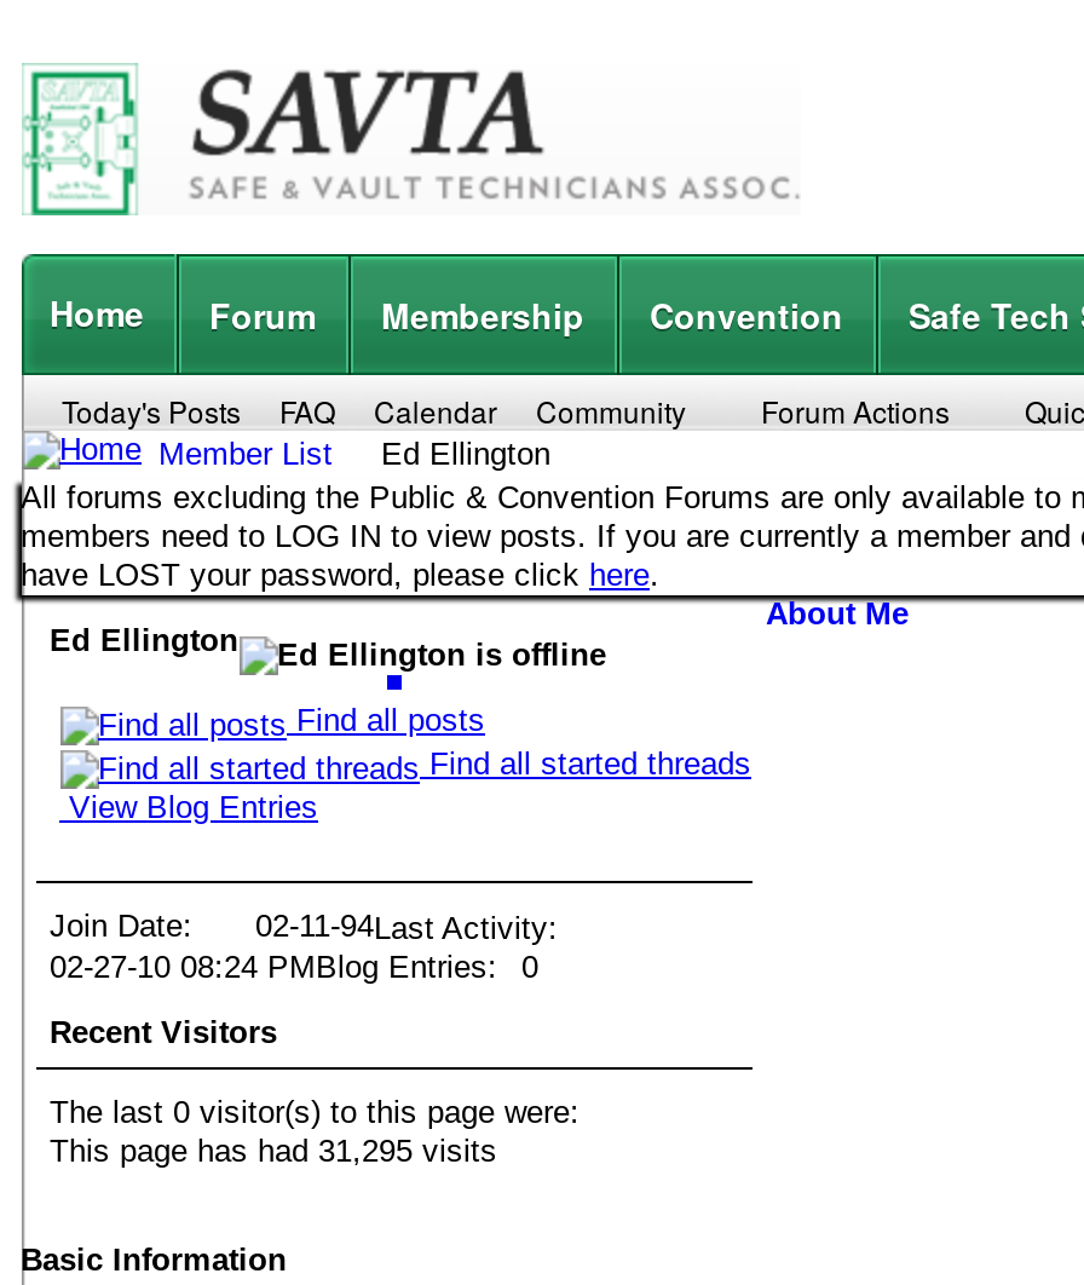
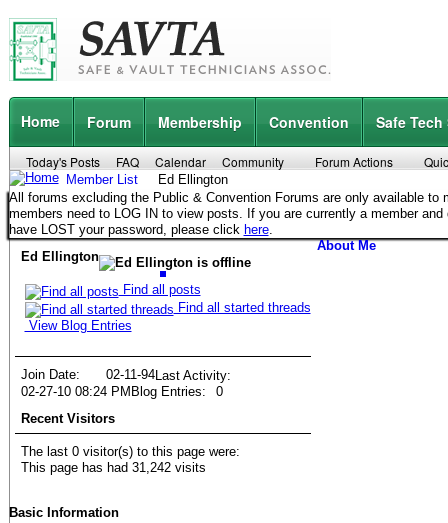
- This page has had 31,295 visits
+ This page has had 31,242 visits
